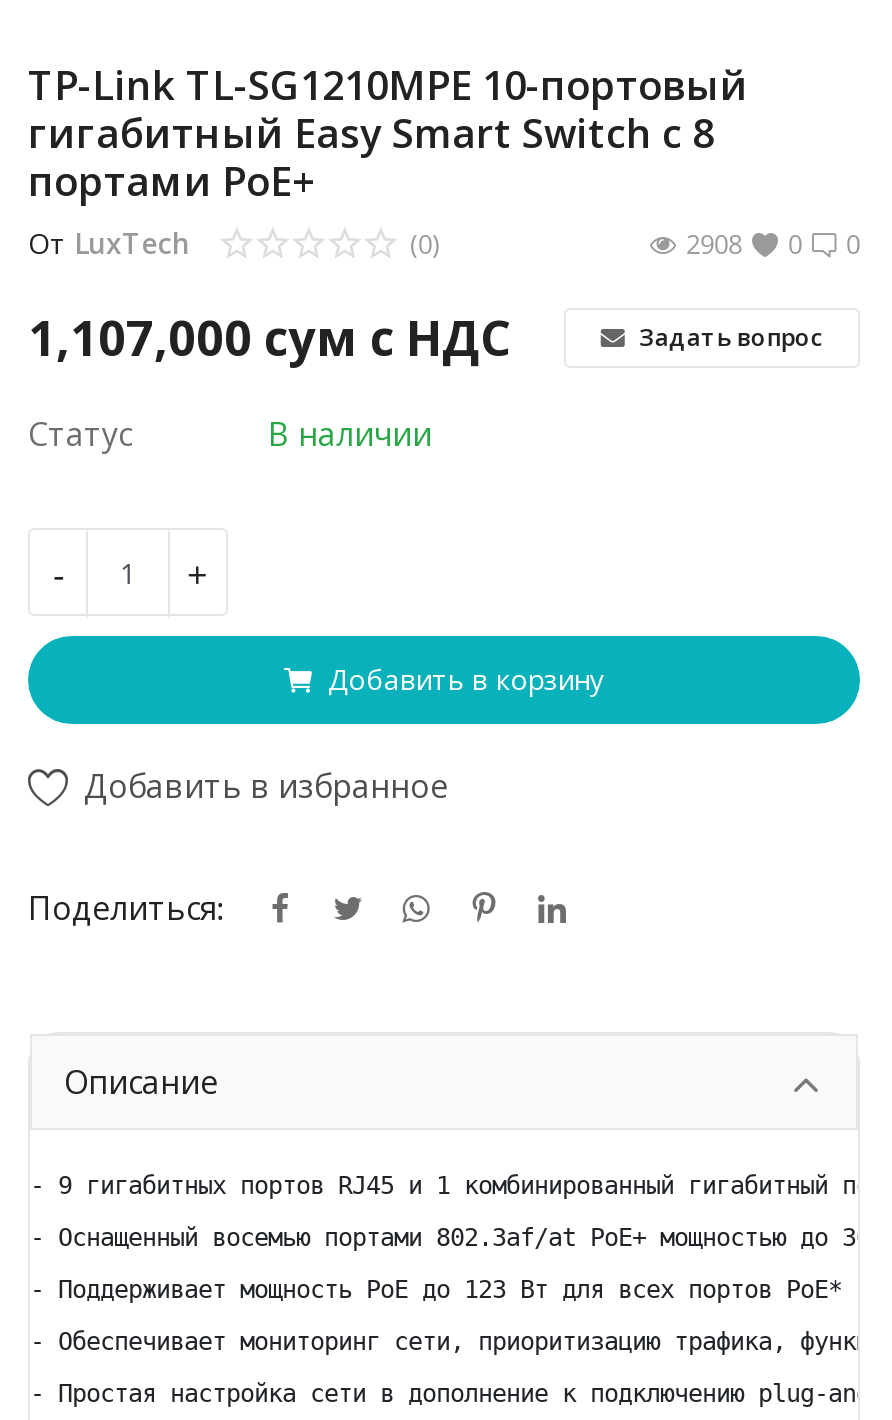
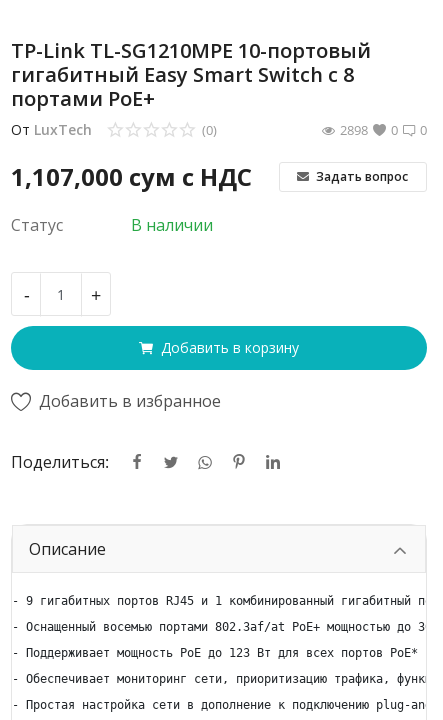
- 2908 0 0
+ 2898 0 0
